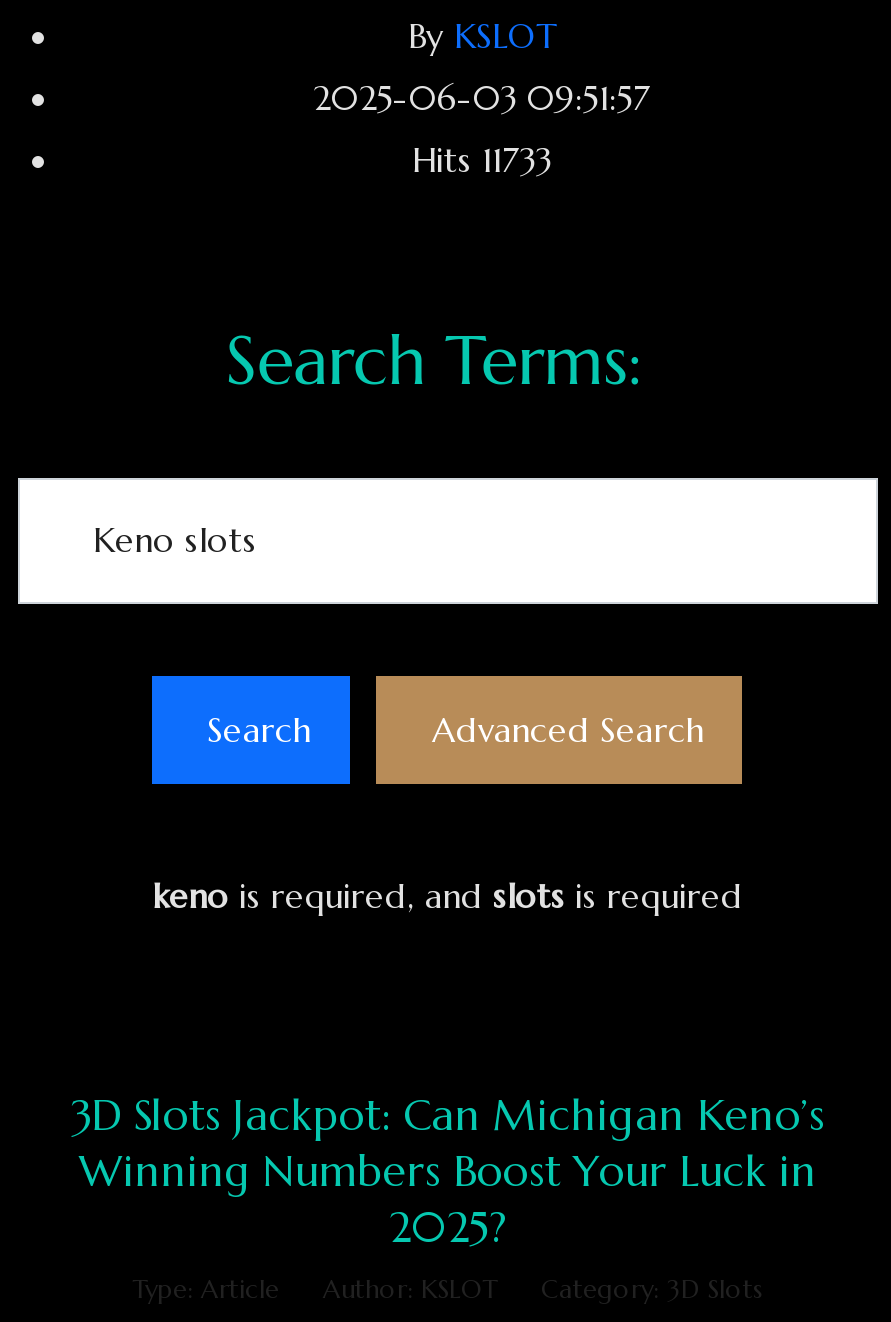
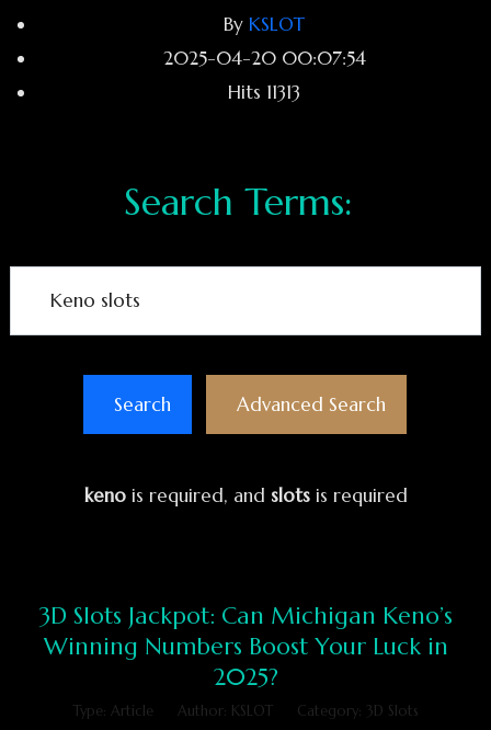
- 2025-06-03 09:51:57
+ 2025-04-20 00:07:54

- Hits 11733
+ Hits 11313
